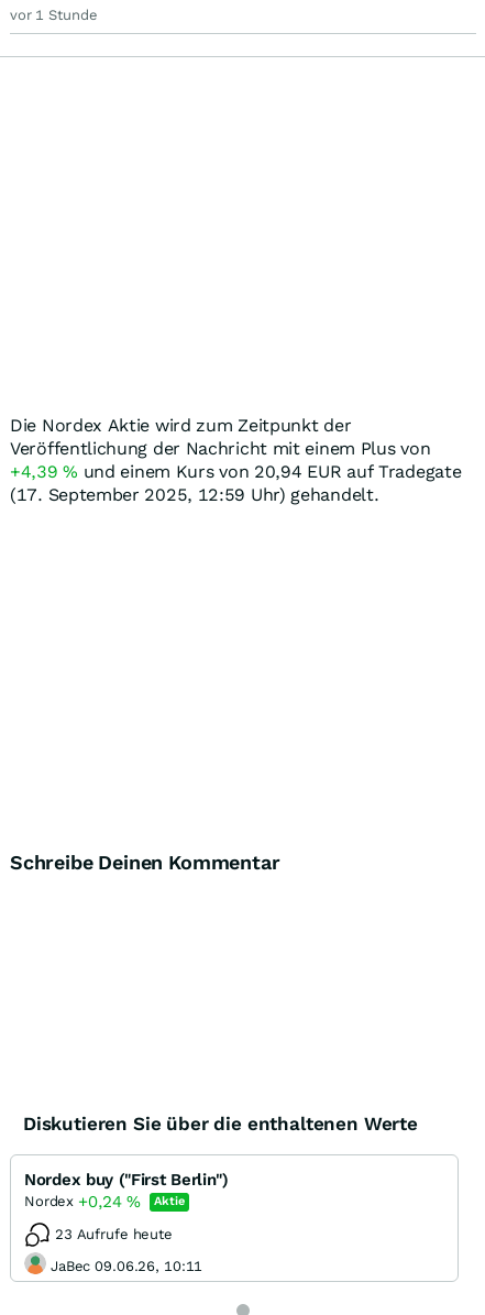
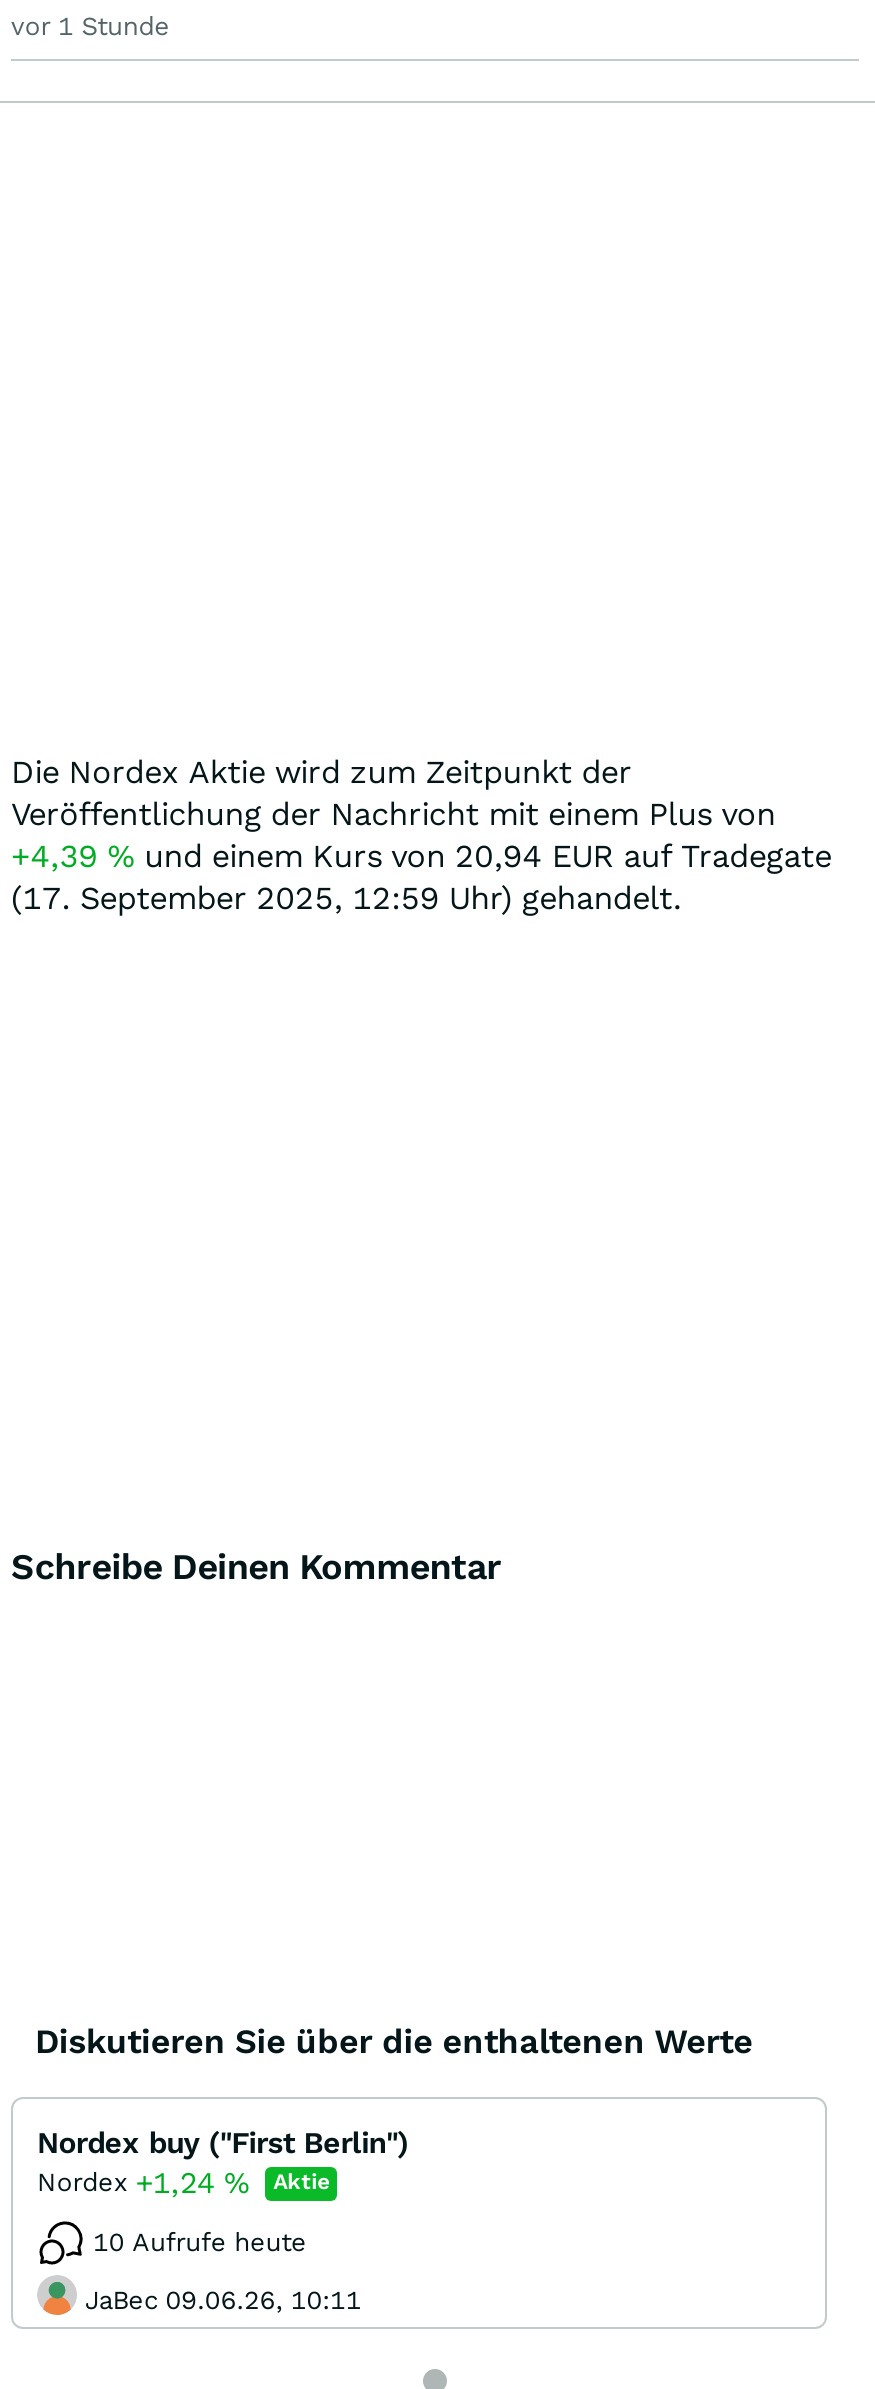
- Nordex +0,24% Aktie
+ Nordex +1,24% Aktie

- 23 Aufrufe heute
+ 10 Aufrufe heute
